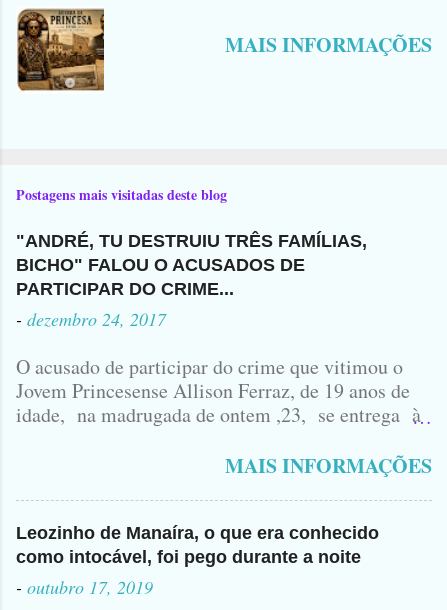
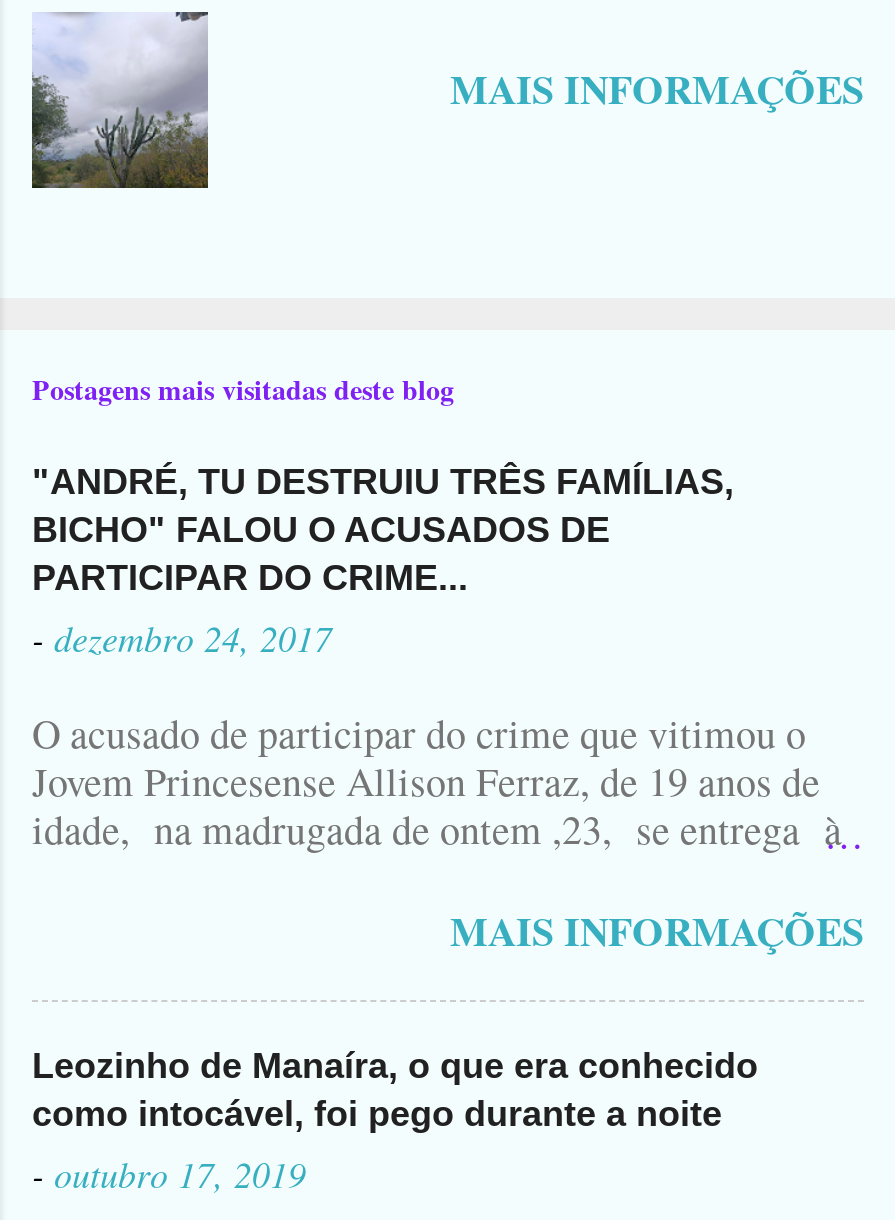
- [image]
+ [image]
